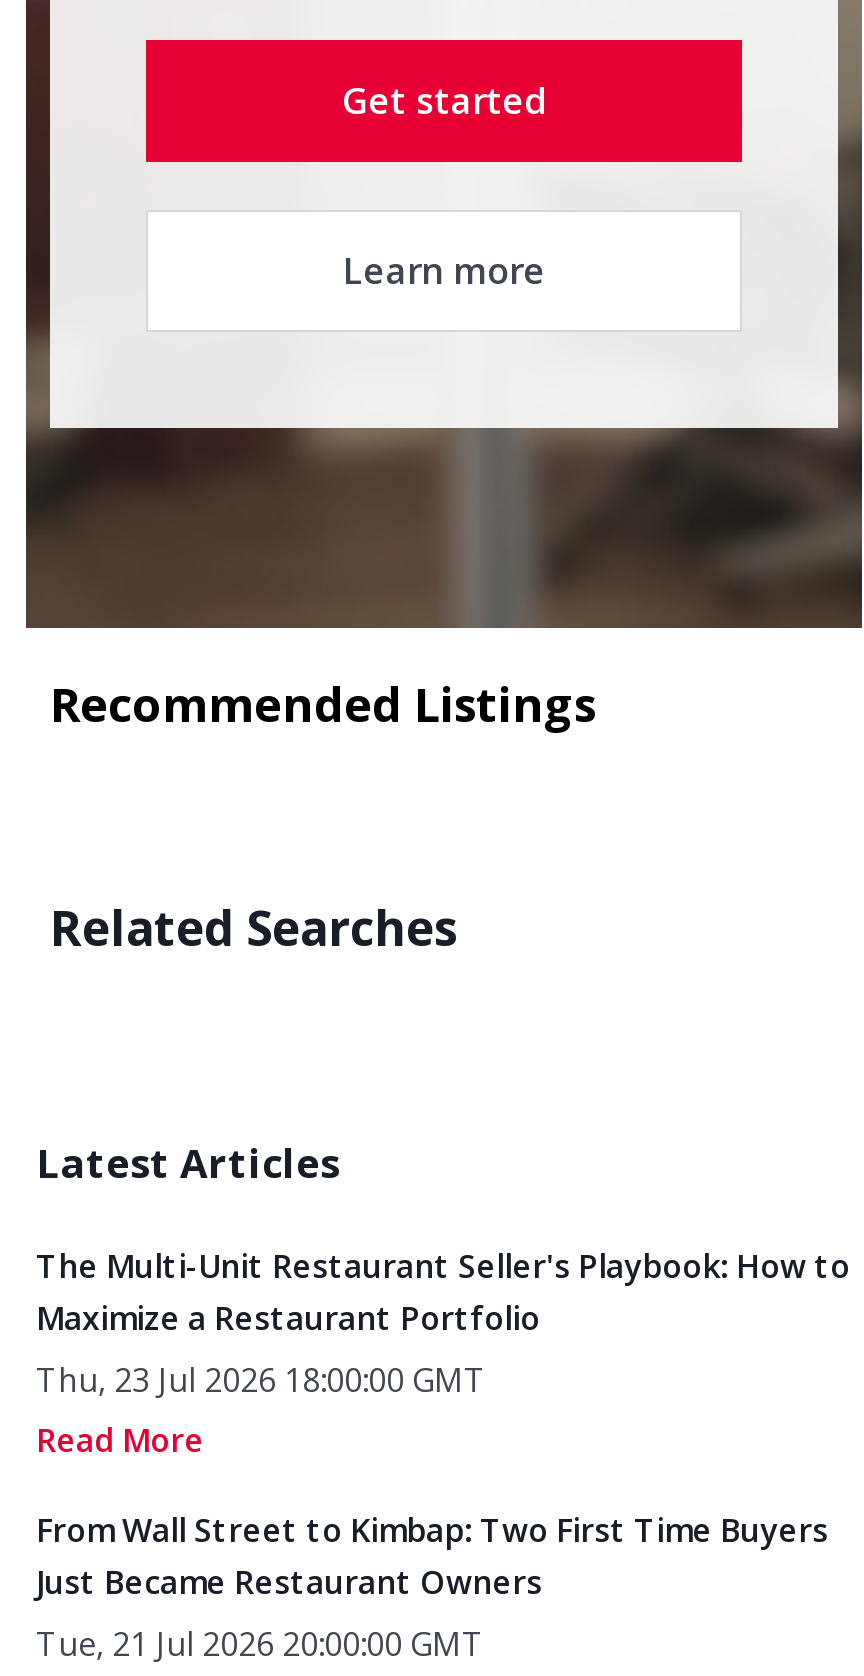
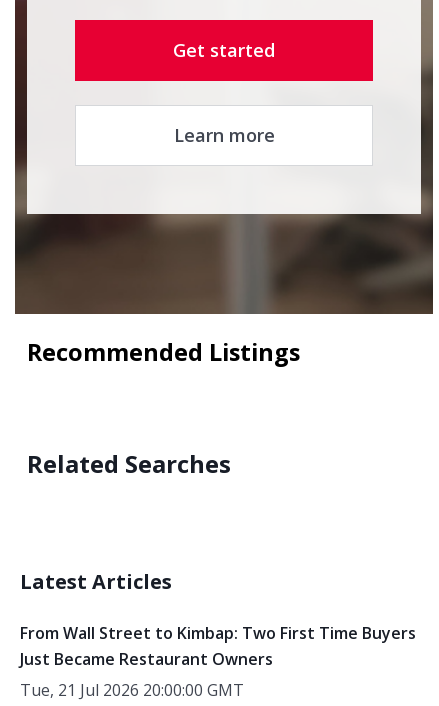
- The Multi-Unit Restaurant Seller's Playbook: How to
- Maximize a Restaurant Portfolio
- Thu, 23 Jul 2026 18:00:00 GMT
- Read More
